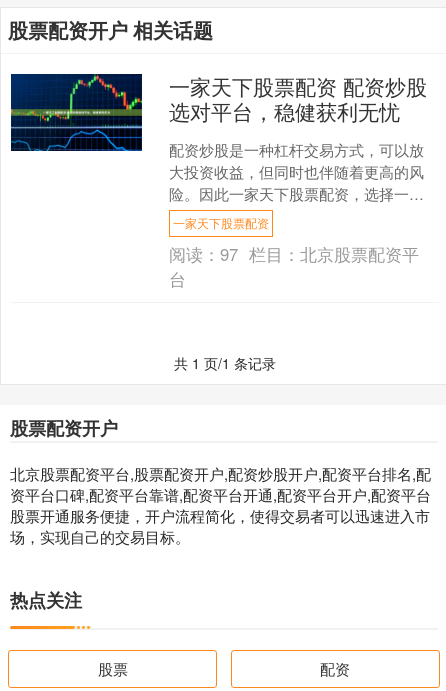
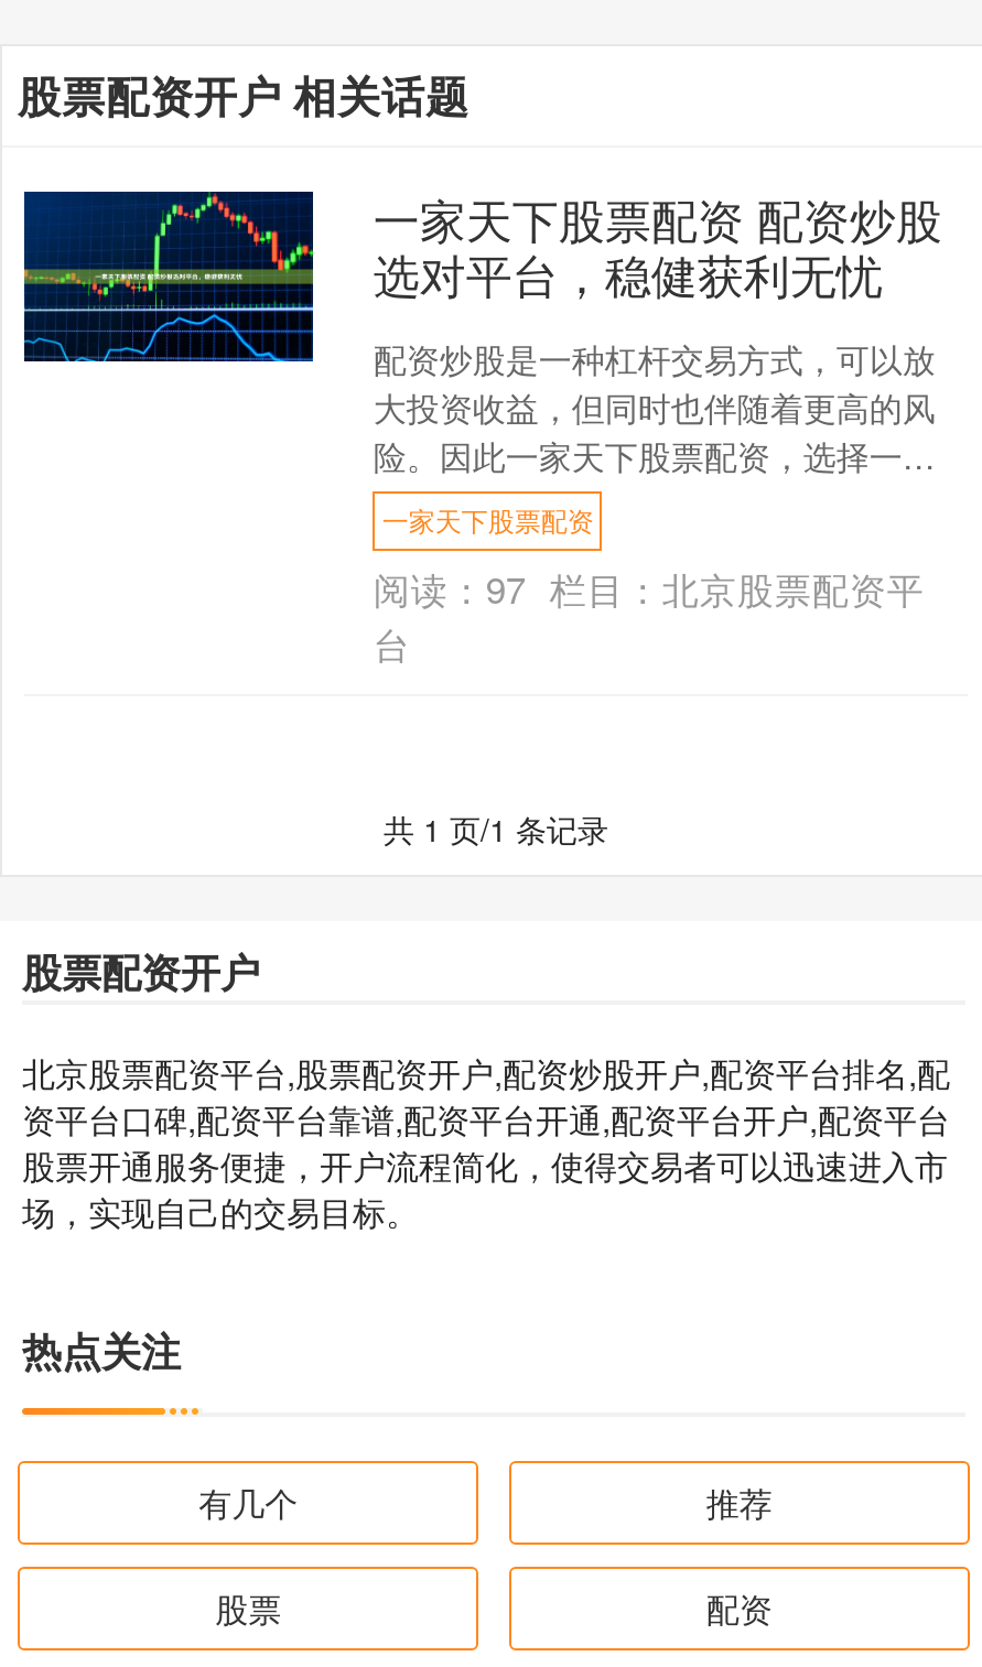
+ 有几个
+ 推荐
